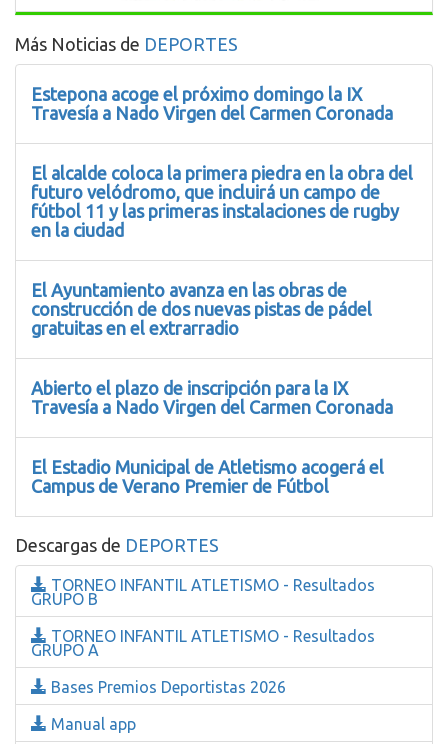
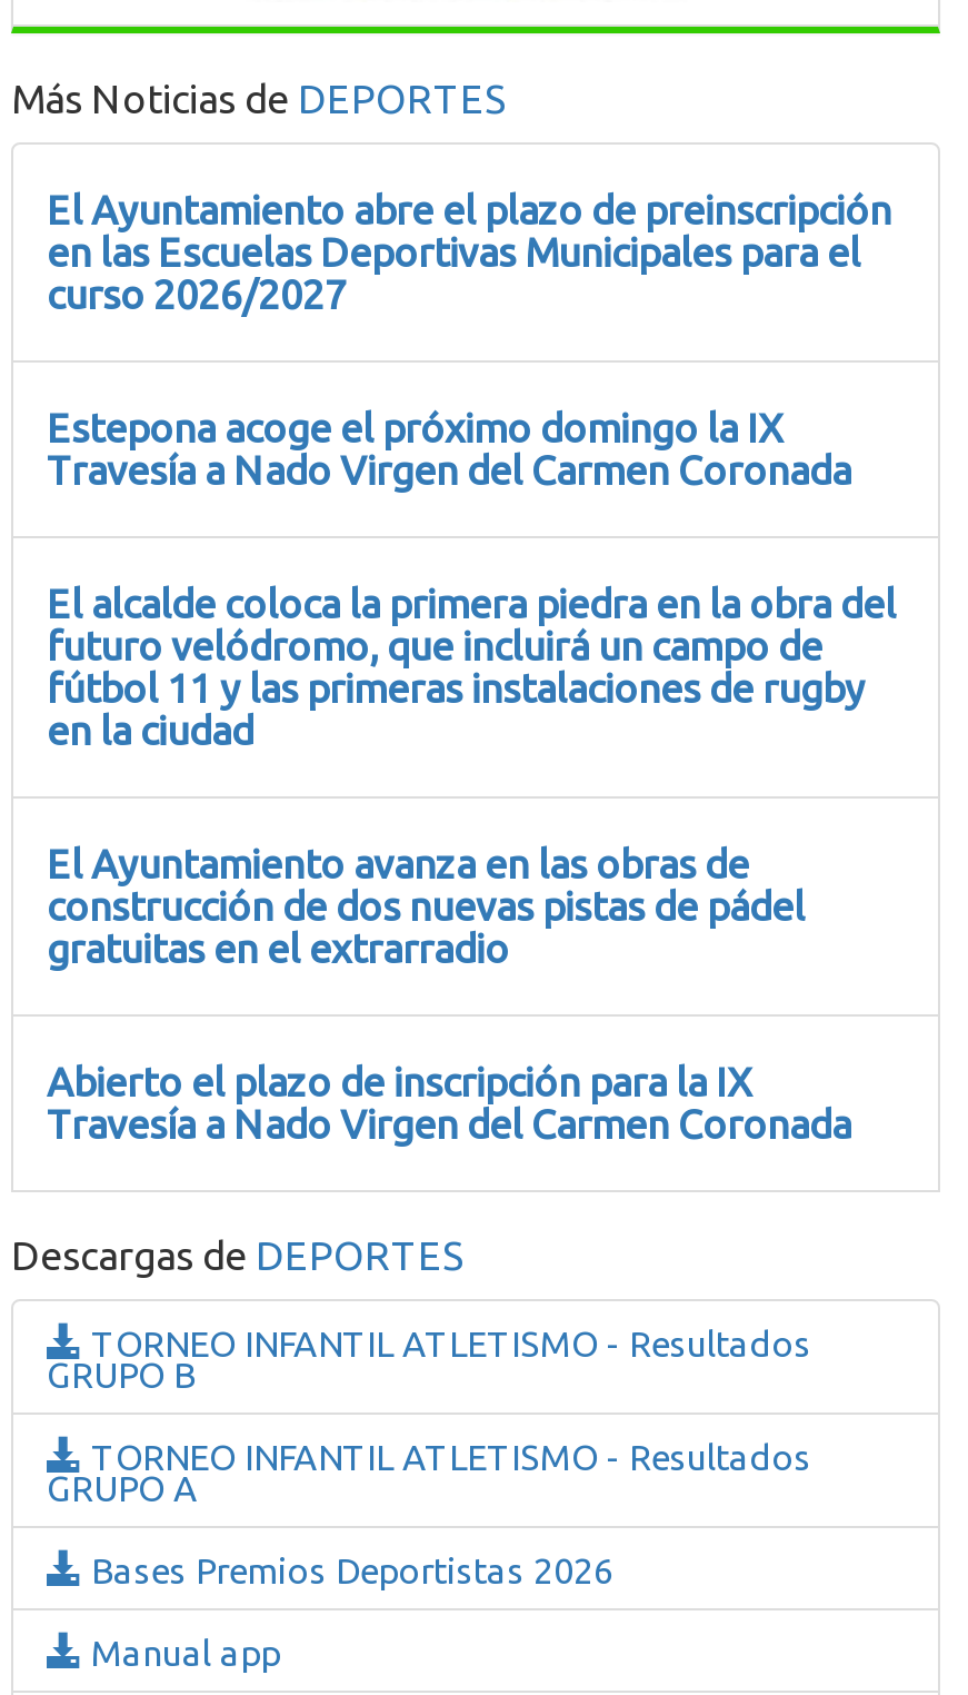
+ El Ayuntamiento abre el plazo de preinscripción
+ en las Escuelas Deportivas Municipales para el
+ curso 2026/2027

moved down: Estepona acoge el próximo domingo la IX | Travesía a Nado Virgen del Carmen Coronada | El alcalde coloca la primera piedra en la obra del | ... | Abierto el plazo de inscripción para la IX | Travesía a Nado Virgen del Carmen Coronada

- El Estadio Municipal de Atletismo acogerá el
- Campus de Verano Premier de Fútbol
